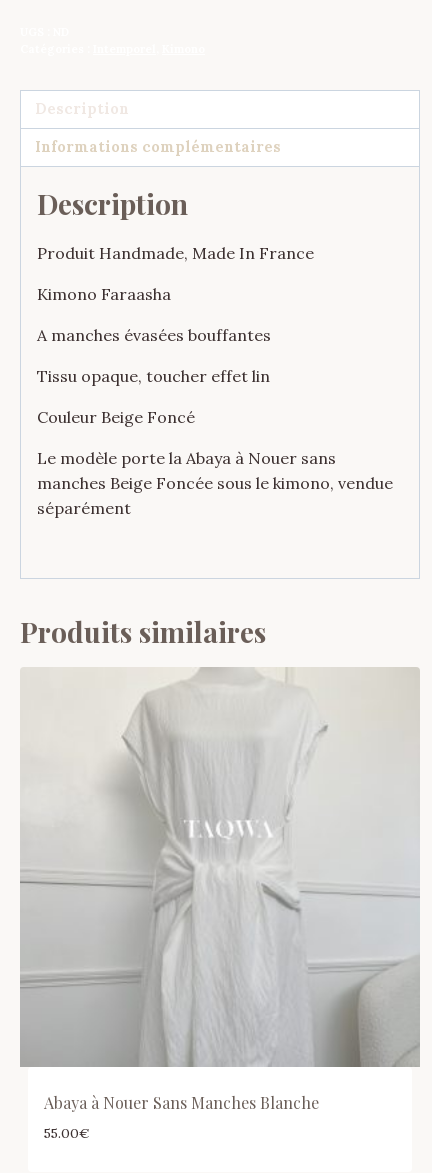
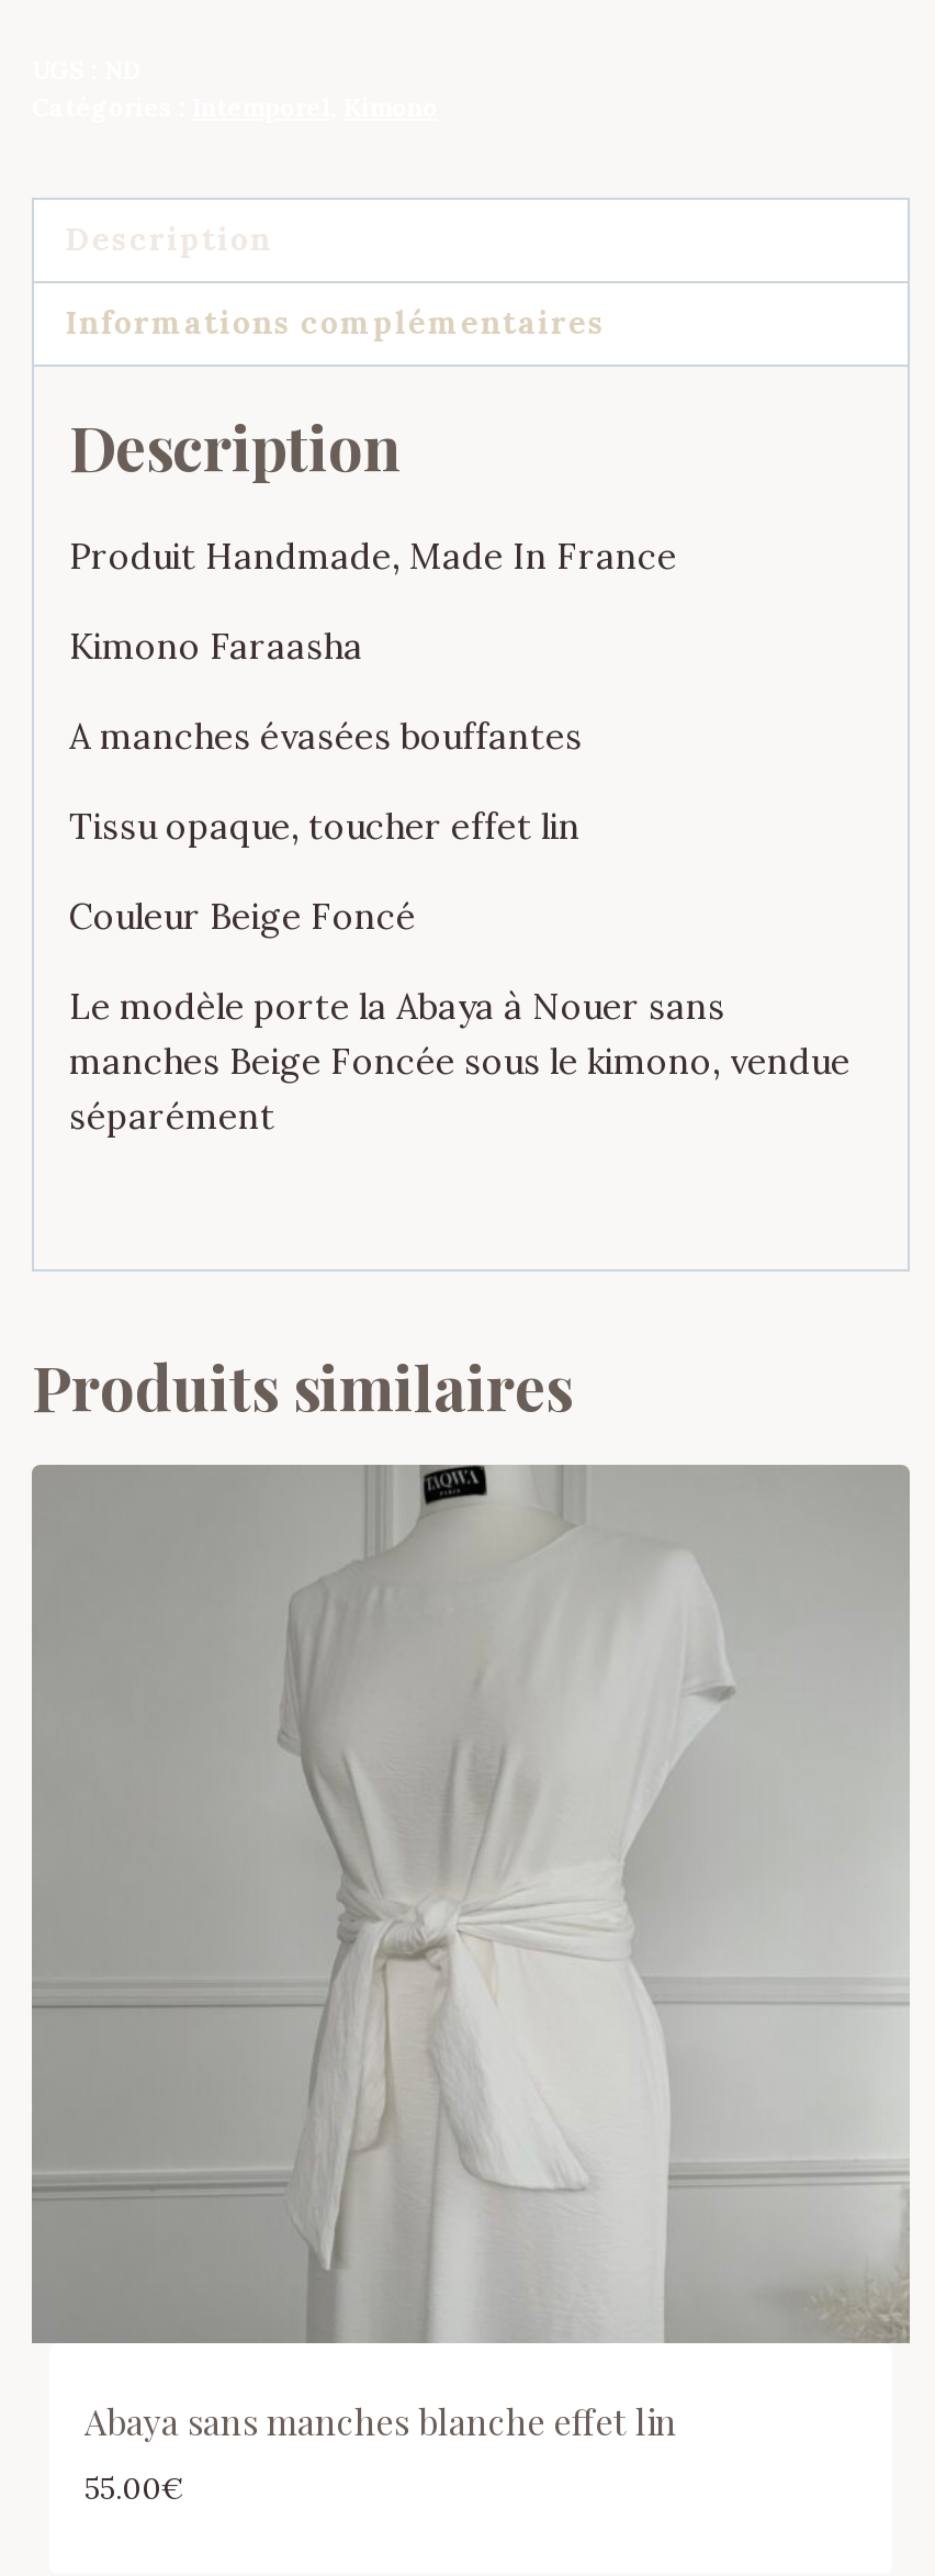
- [image]
- Abaya à Nouer Sans Manches Blanche
+ [image]
+ Abaya sans manches blanche effet lin
